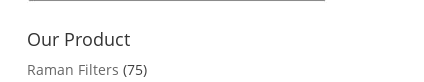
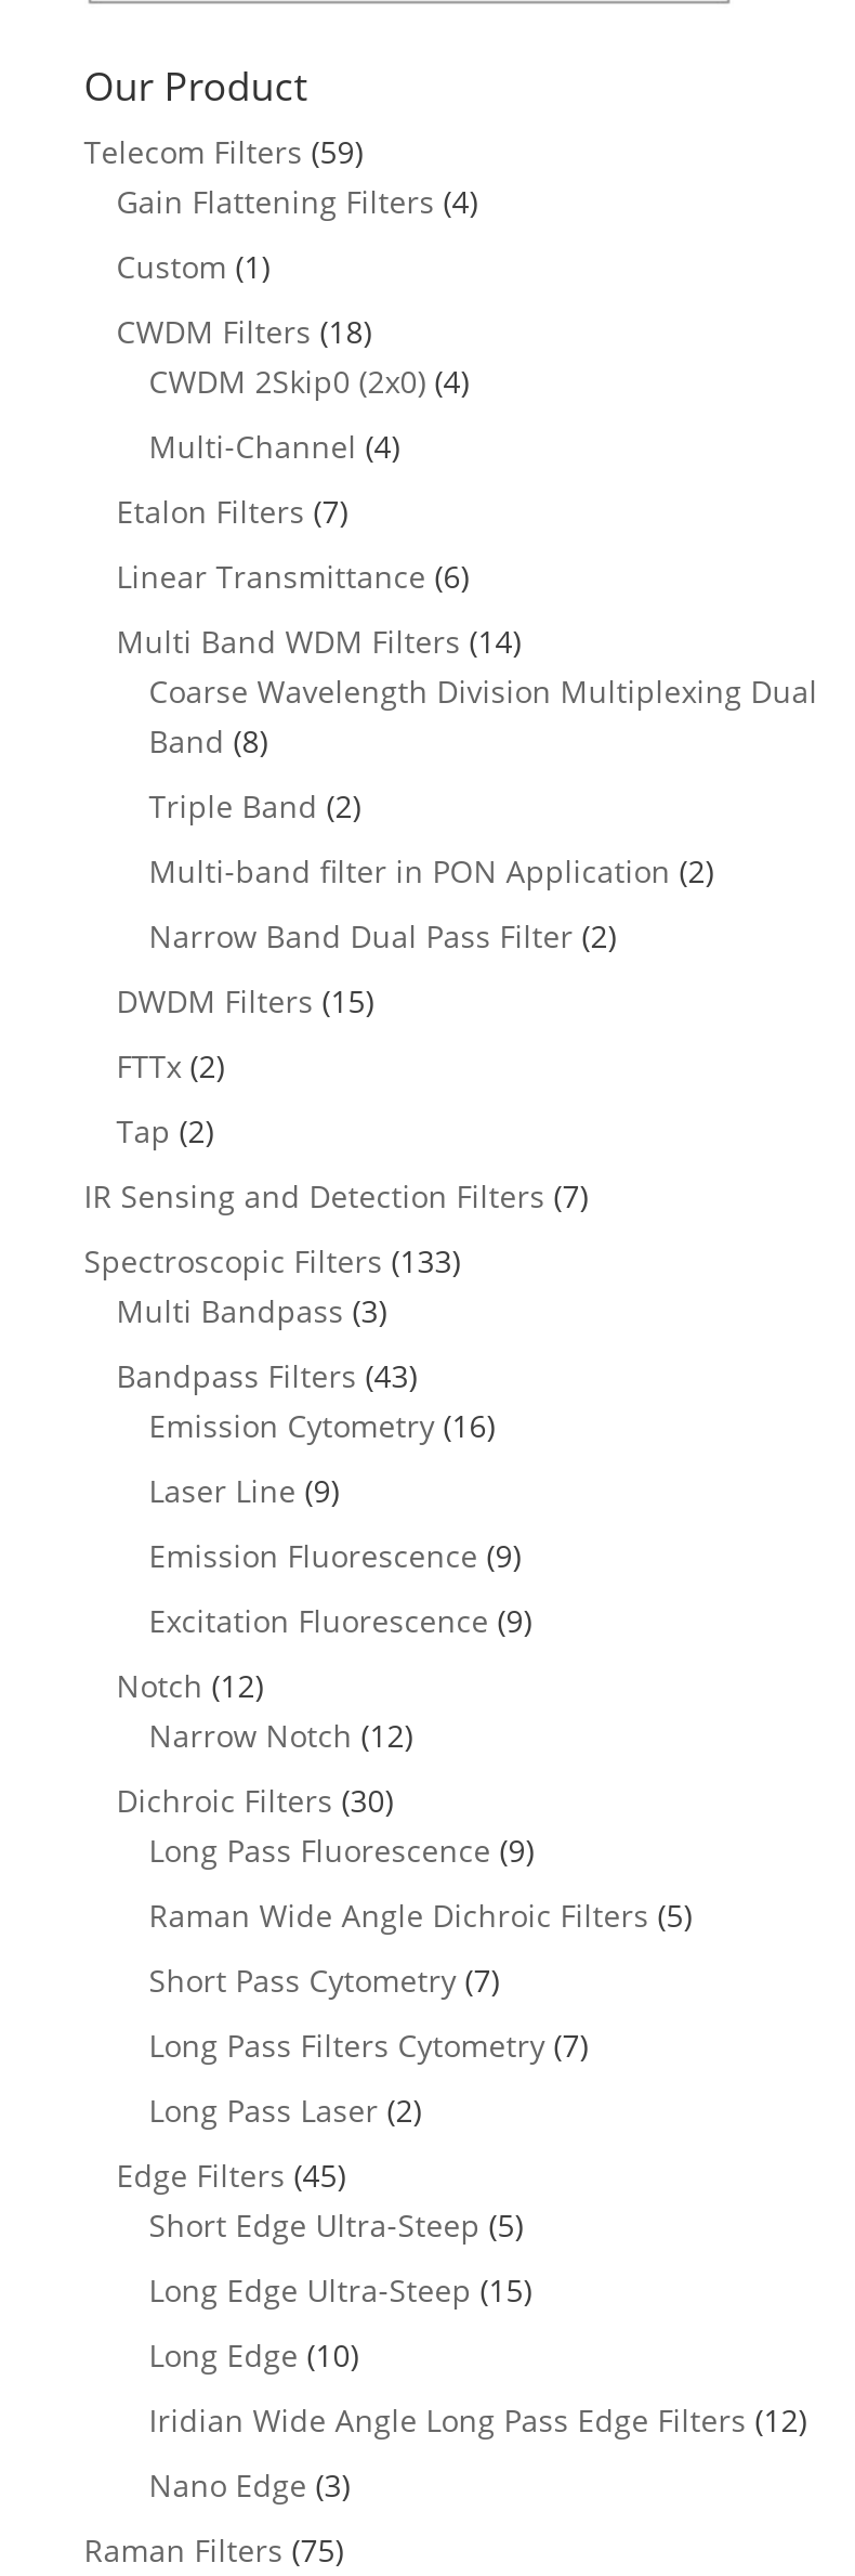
+ Telecom Filters (59)
+ Gain Flattening Filters (4)
+ Custom (1)
+ CWDM Filters (18)
+ CWDM 2Skip0 (2x0) (4)
+ Multi-Channel (4)
+ Etalon Filters (7)
+ Linear Transmittance (6)
+ Multi Band WDM Filters (14)
+ Coarse Wavelength Division Multiplexing Dual
+ Band (8)
+ Triple Band (2)
+ Multi-band filter in PON Application (2)
+ Narrow Band Dual Pass Filter (2)
+ DWDM Filters (15)
+ FTTx (2)
+ Tap (2)
+ IR Sensing and Detection Filters (7)
+ Spectroscopic Filters (133)
+ Multi Bandpass (3)
+ Bandpass Filters (43)
+ Emission Cytometry (16)
+ Laser Line (9)
+ Emission Fluorescence (9)
+ Excitation Fluorescence (9)
+ Notch (12)
+ Narrow Notch (12)
+ Dichroic Filters (30)
+ Long Pass Fluorescence (9)
+ Raman Wide Angle Dichroic Filters (5)
+ Short Pass Cytometry (7)
+ Long Pass Filters Cytometry (7)
+ Long Pass Laser (2)
+ Edge Filters (45)
+ Short Edge Ultra-Steep (5)
+ Long Edge Ultra-Steep (15)
+ Long Edge (10)
+ Iridian Wide Angle Long Pass Edge Filters (12)
+ Nano Edge (3)
